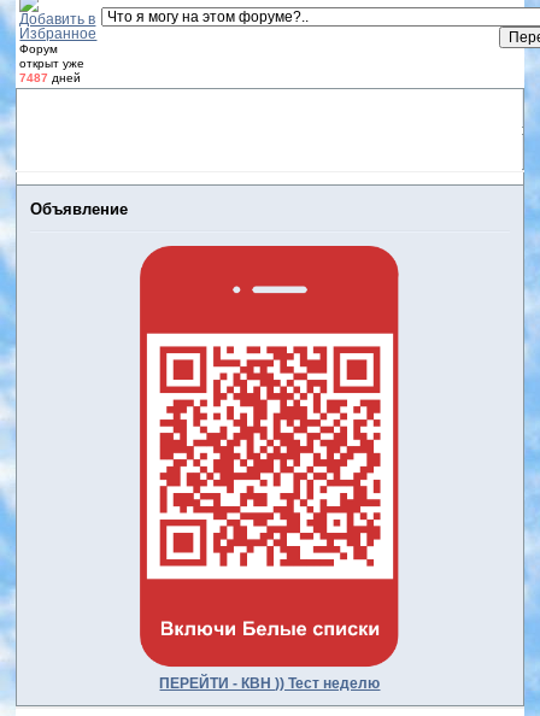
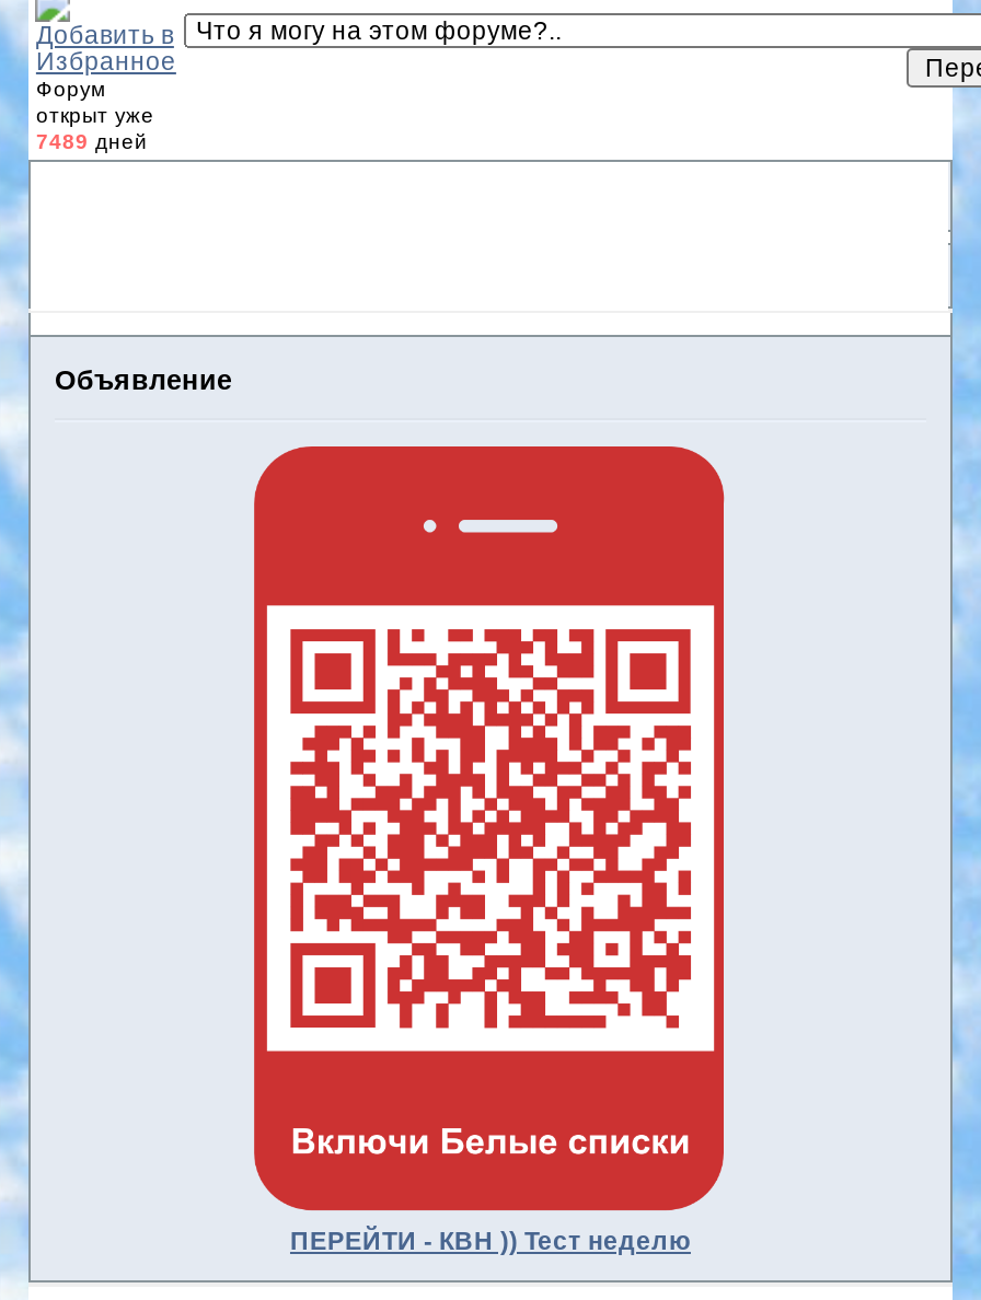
- 7487 дней
+ 7489 дней
